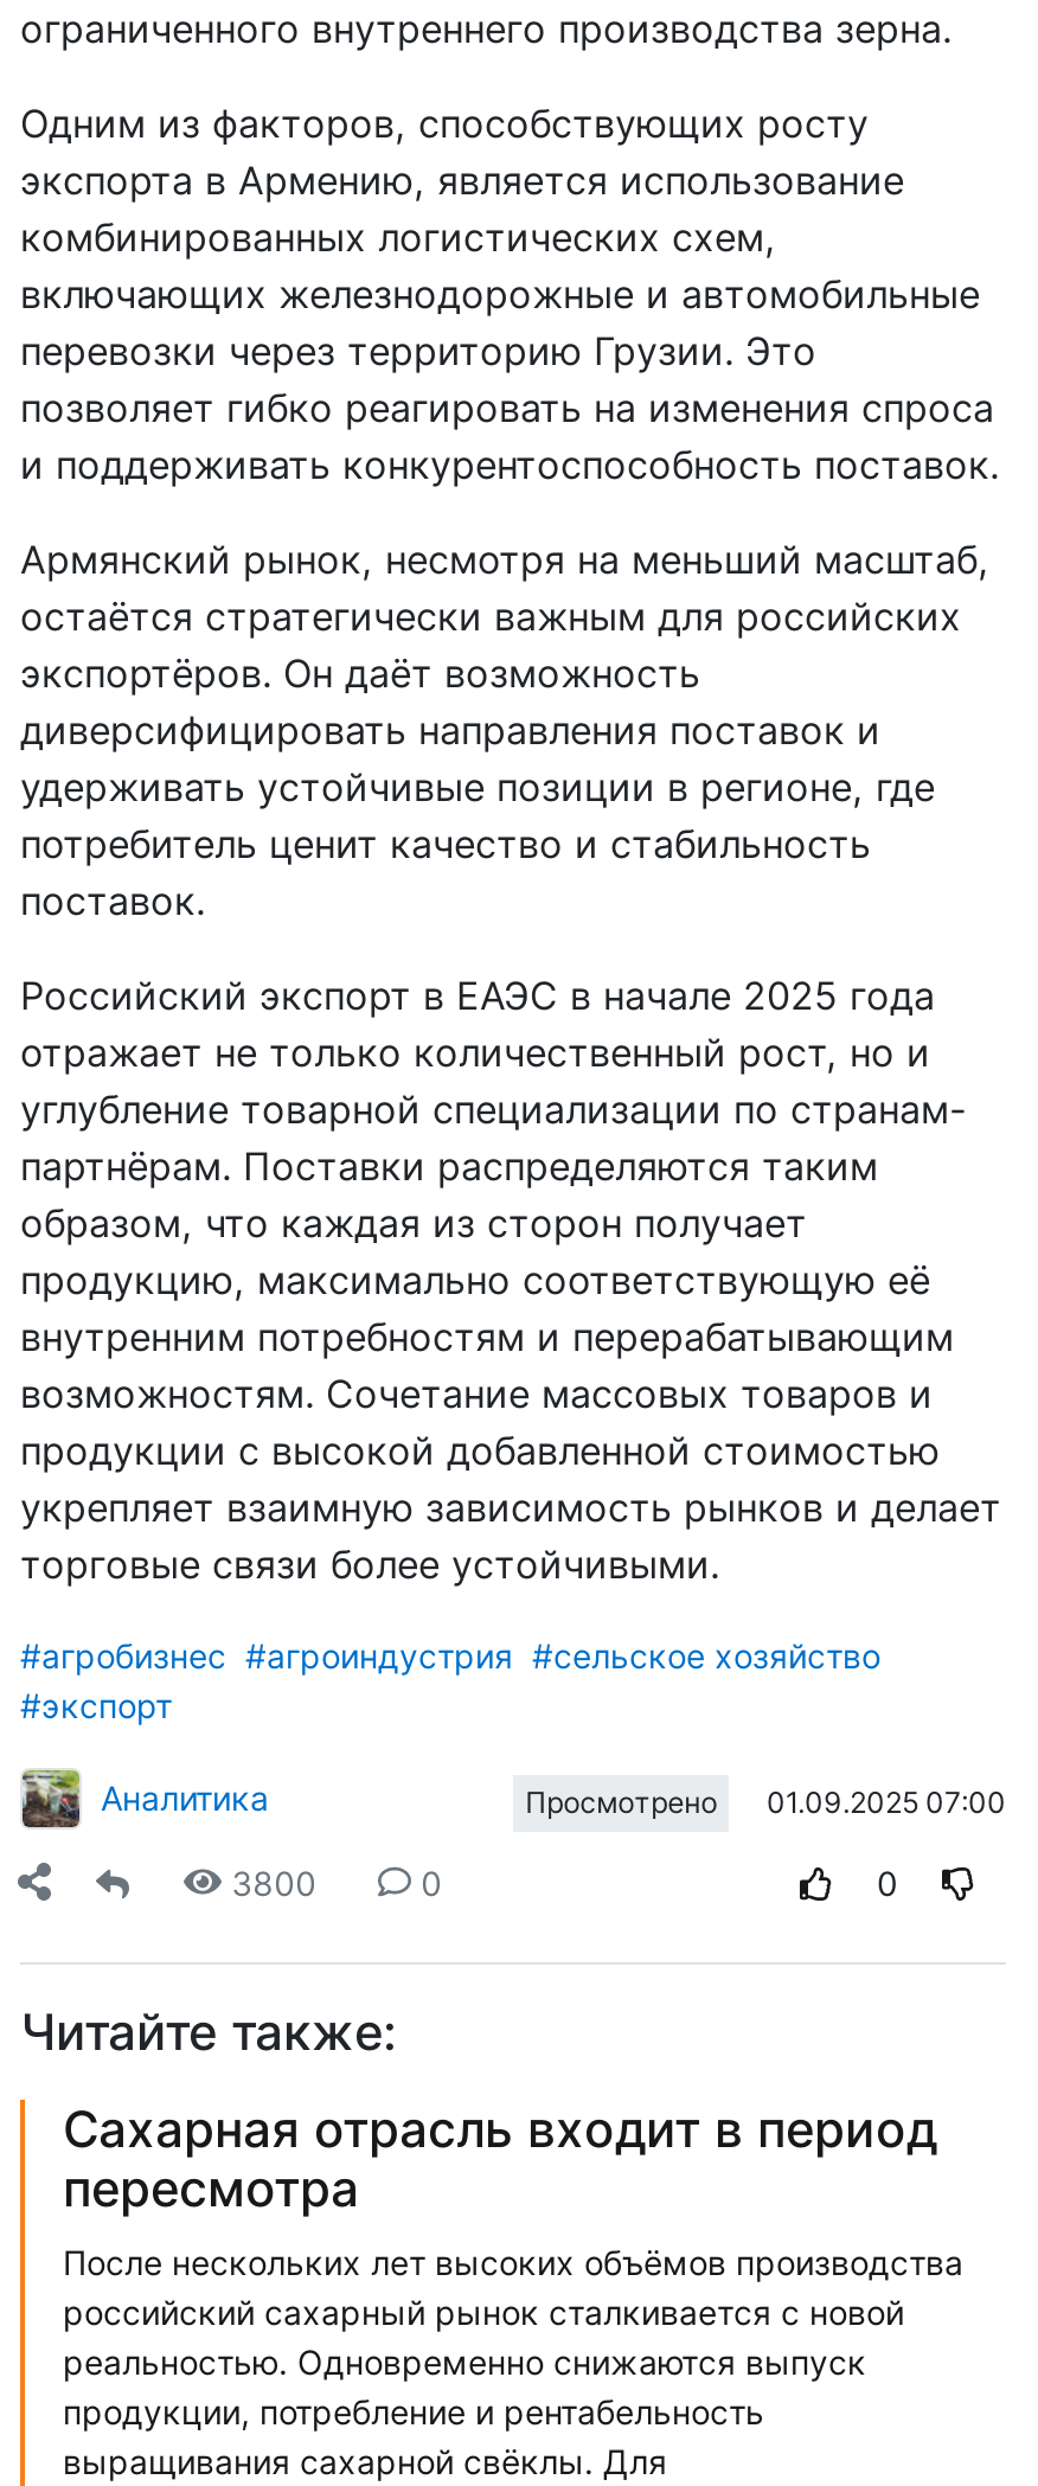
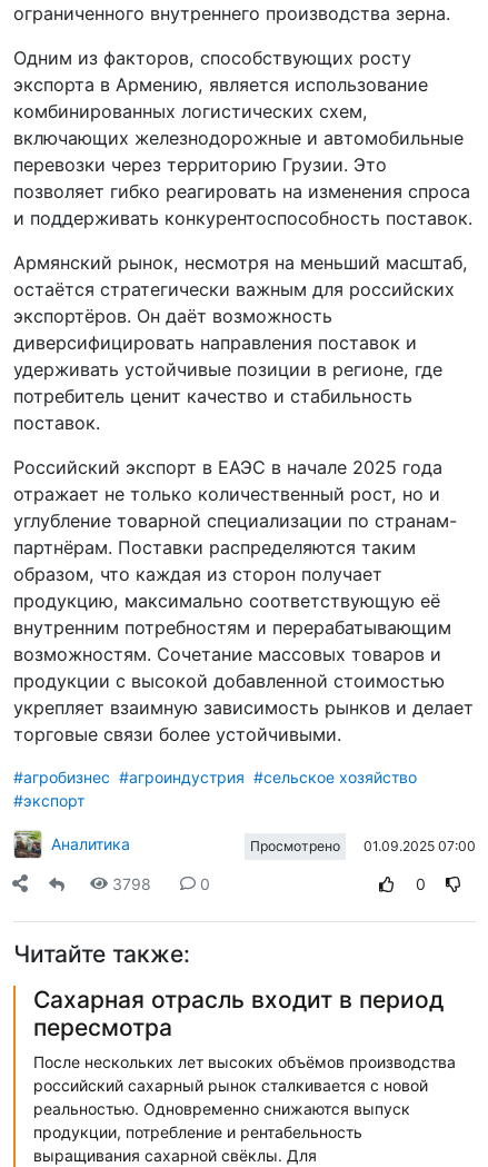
- 3800
+ 3798
